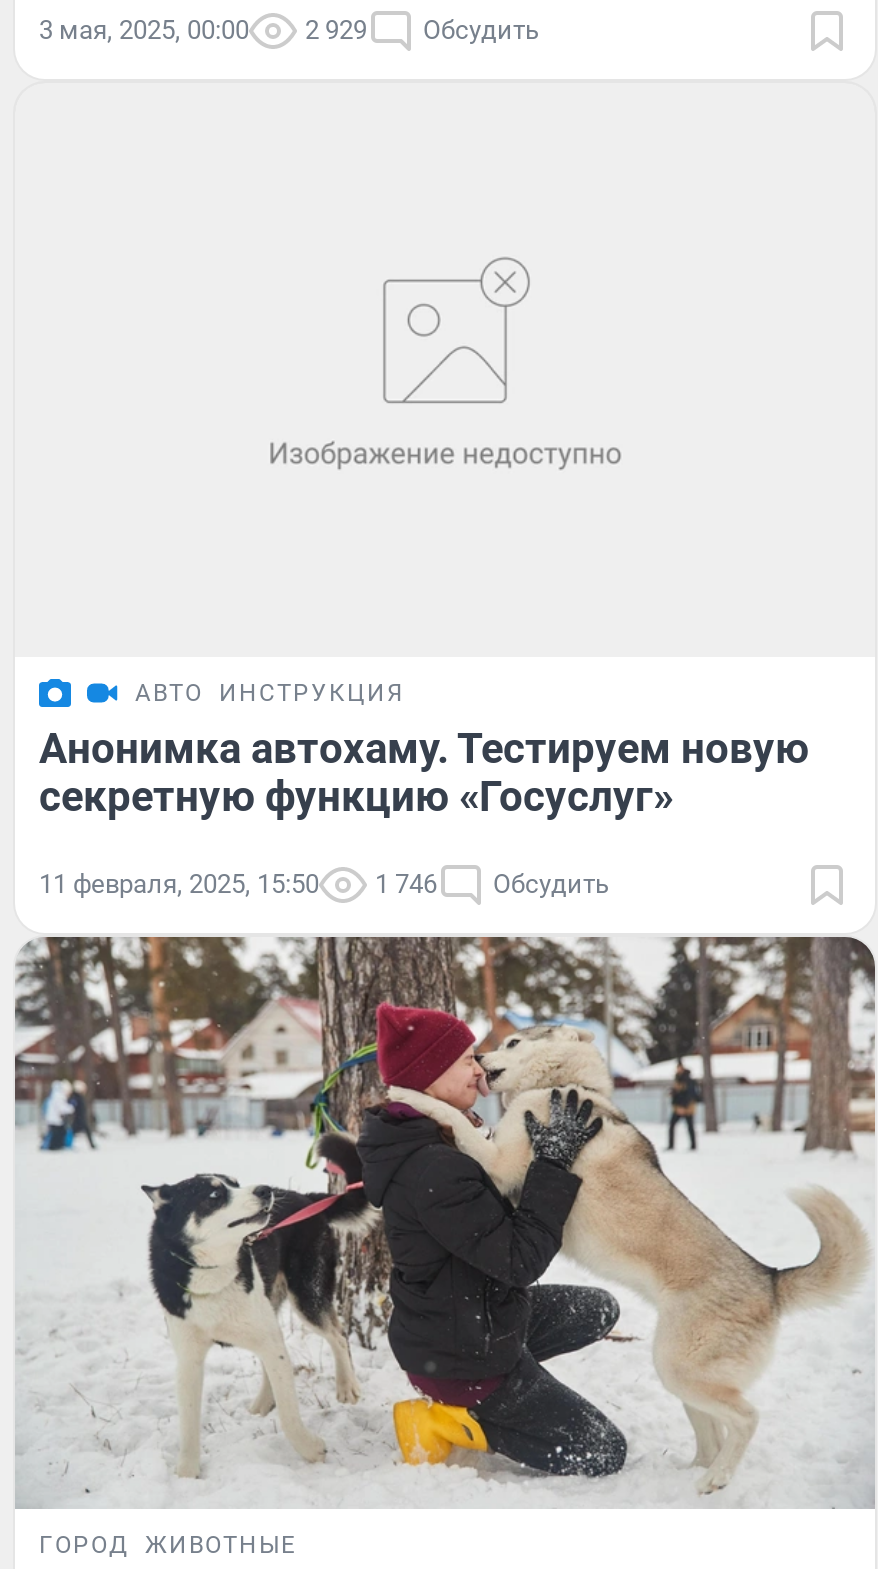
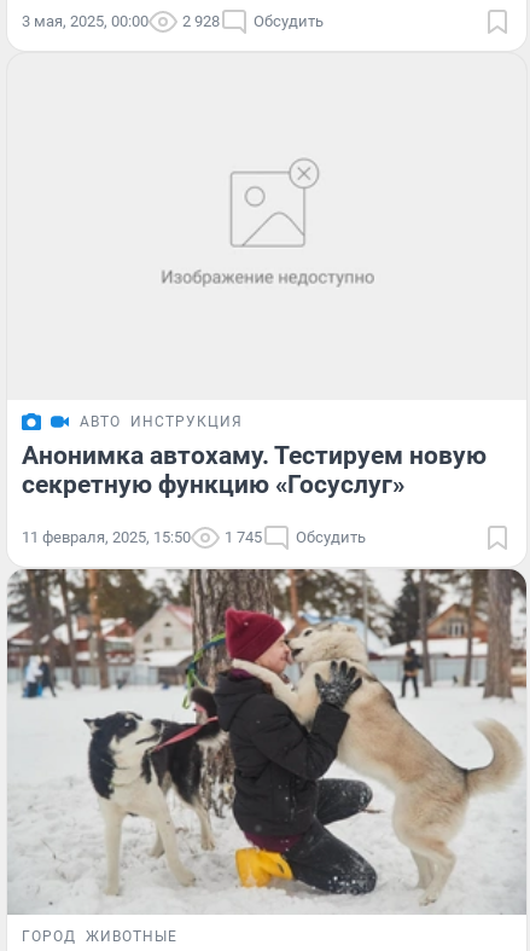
- 2 929
+ 2 928

- 11 февраля, 2025, 15:50 1 746 Обсудить
+ 11 февраля, 2025, 15:50 1 745 Обсудить
